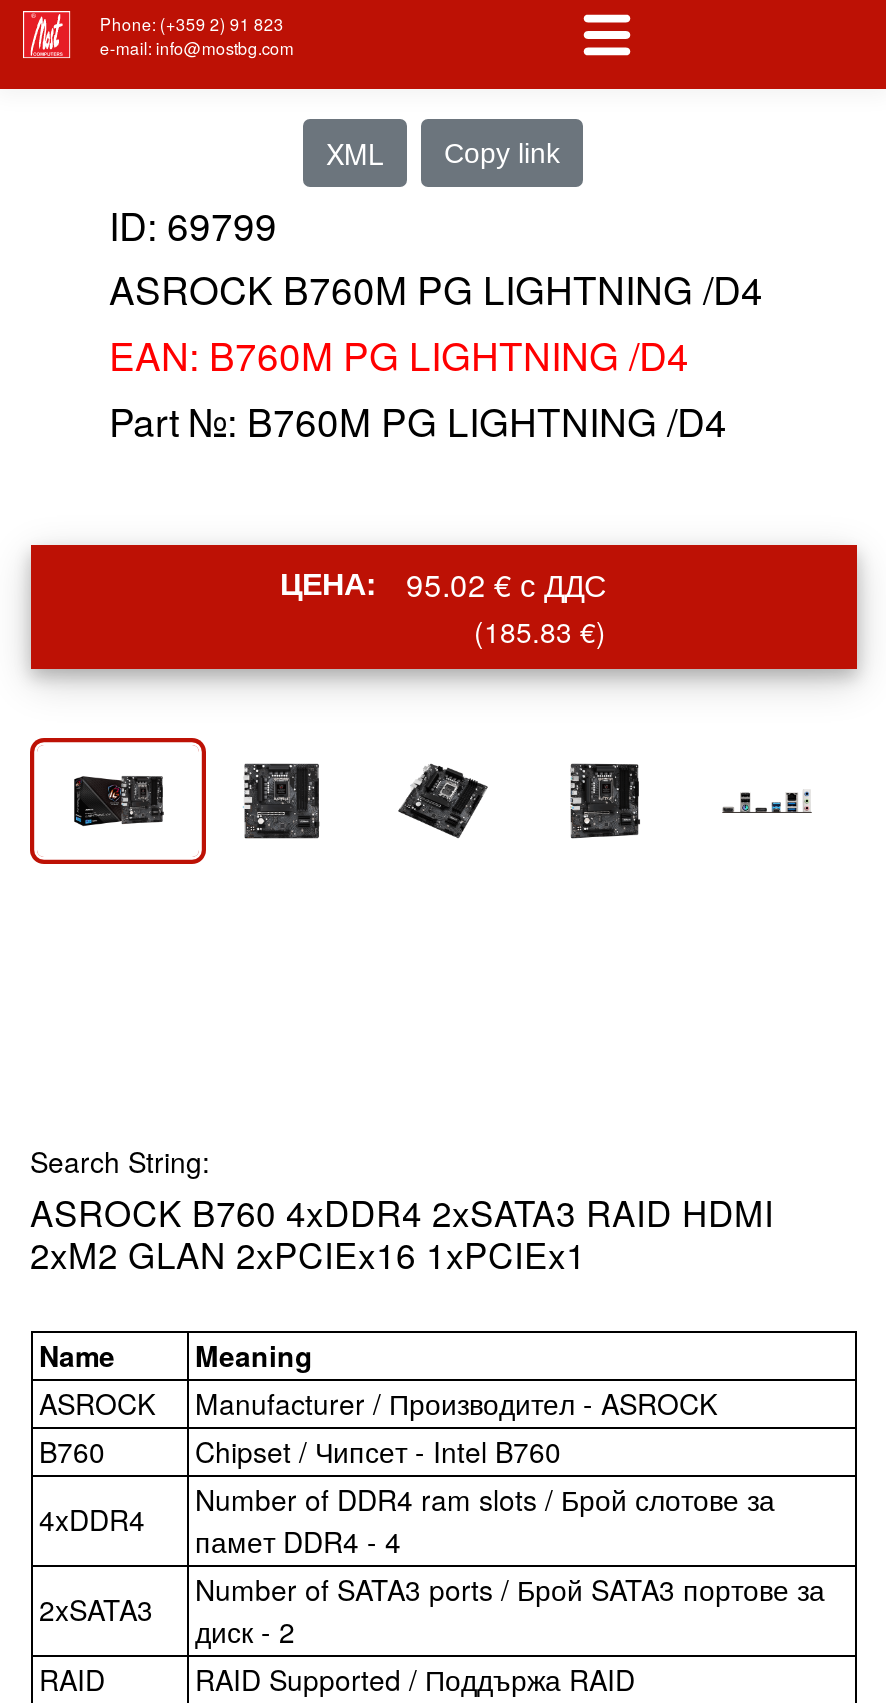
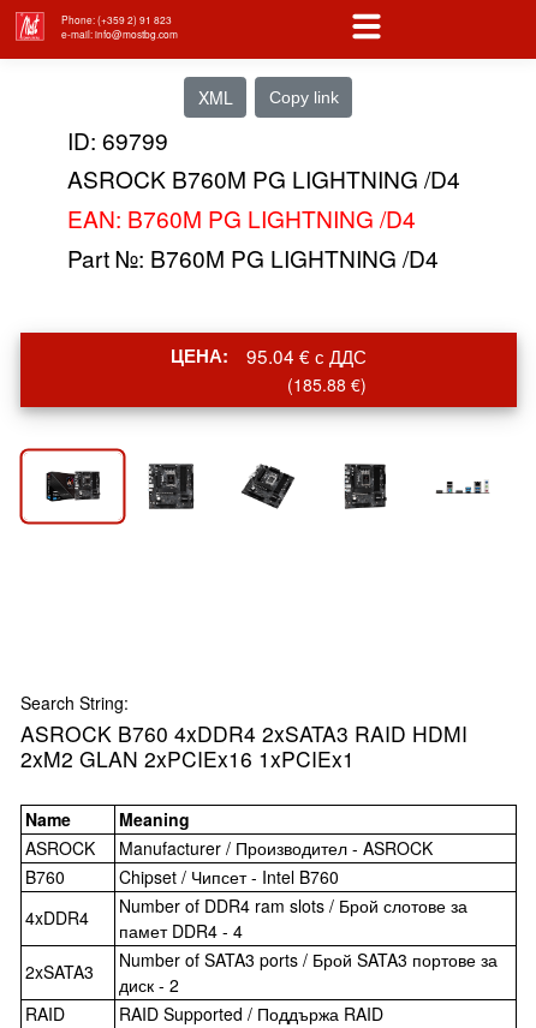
- ЦЕНА: 95.02 € с ДДС
+ ЦЕНА: 95.04 € с ДДС

- (185.83 €)
+ (185.88 €)
